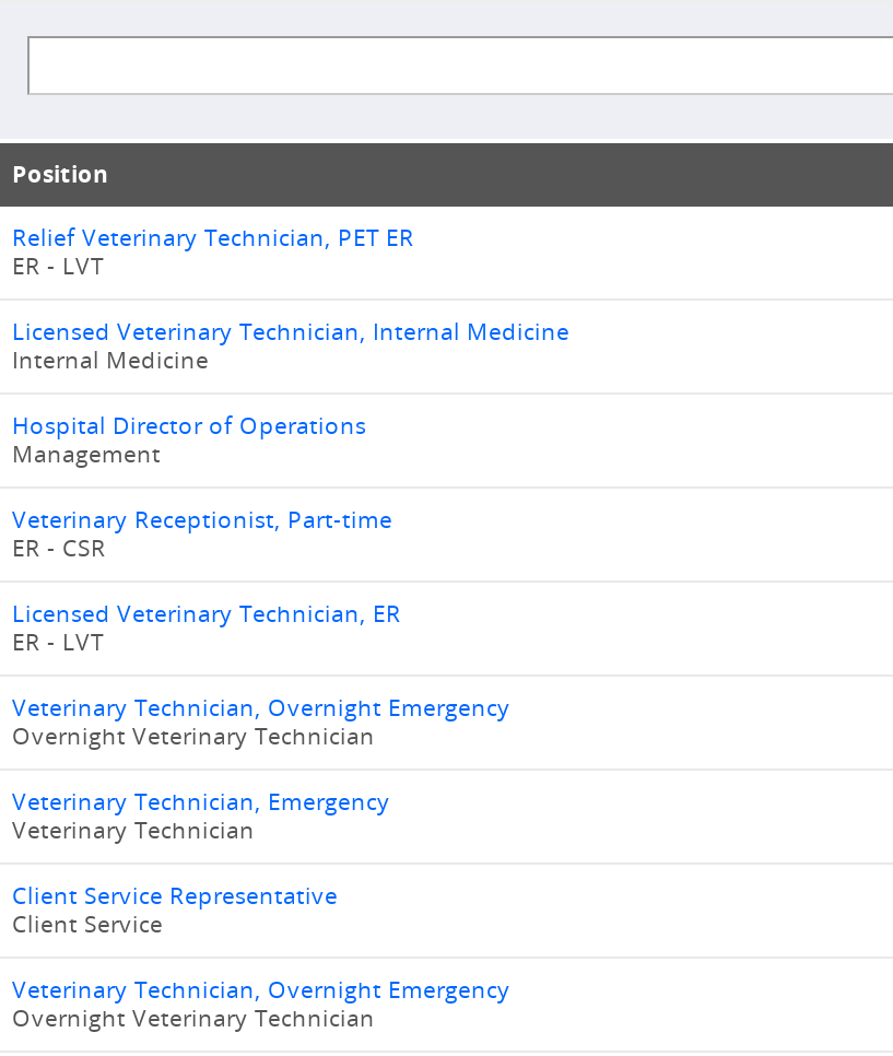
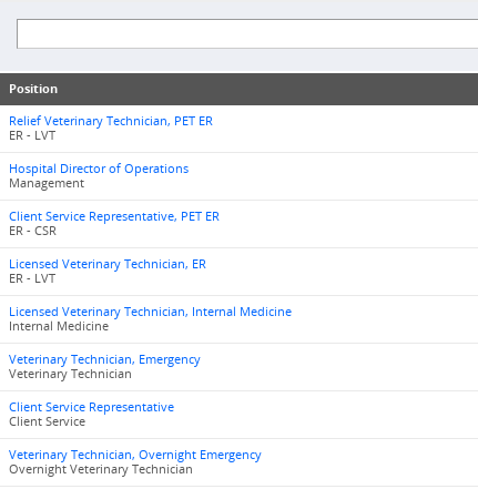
moved down: Licensed Veterinary Technician, Internal Medicine | Internal Medicine

- Veterinary Receptionist, Part-time
+ Client Service Representative, PET ER

- Veterinary Technician, Overnight Emergency
- Overnight Veterinary Technician
